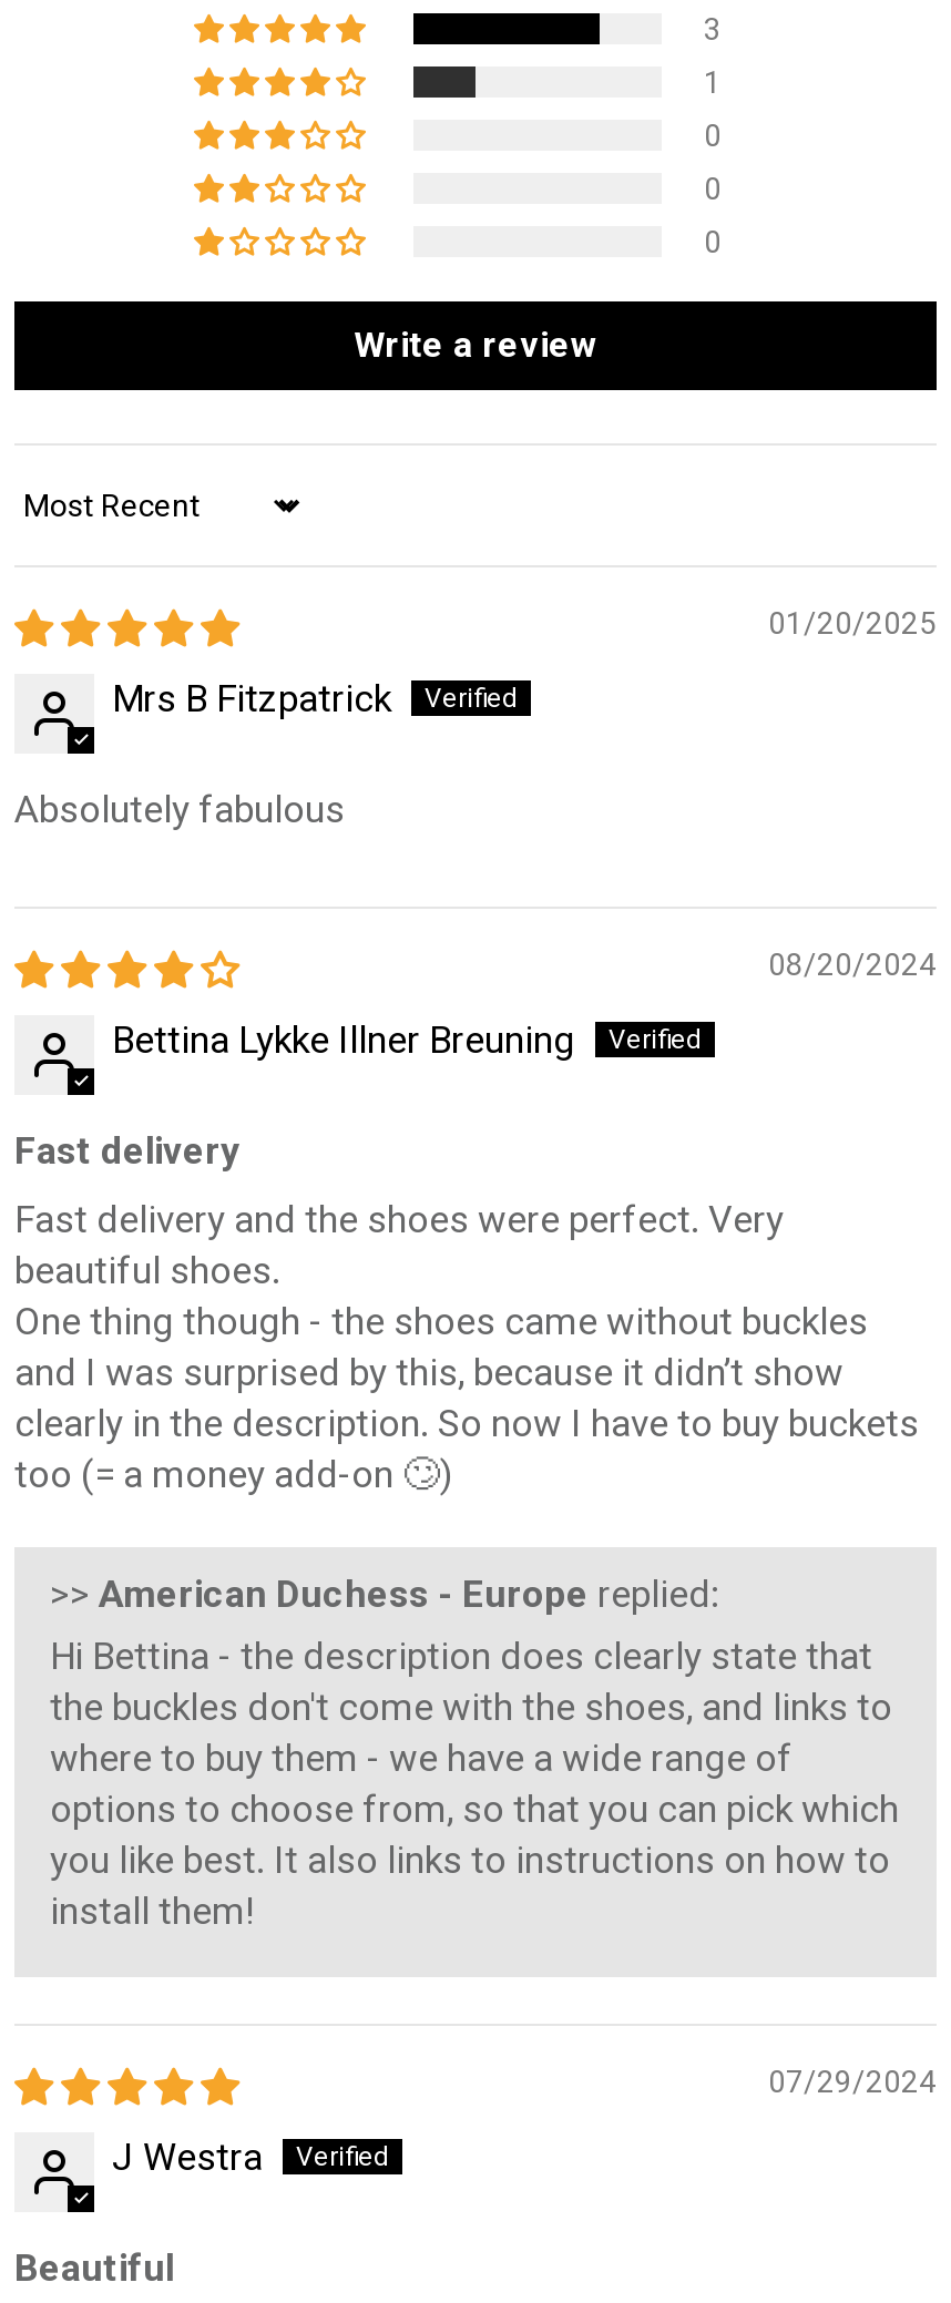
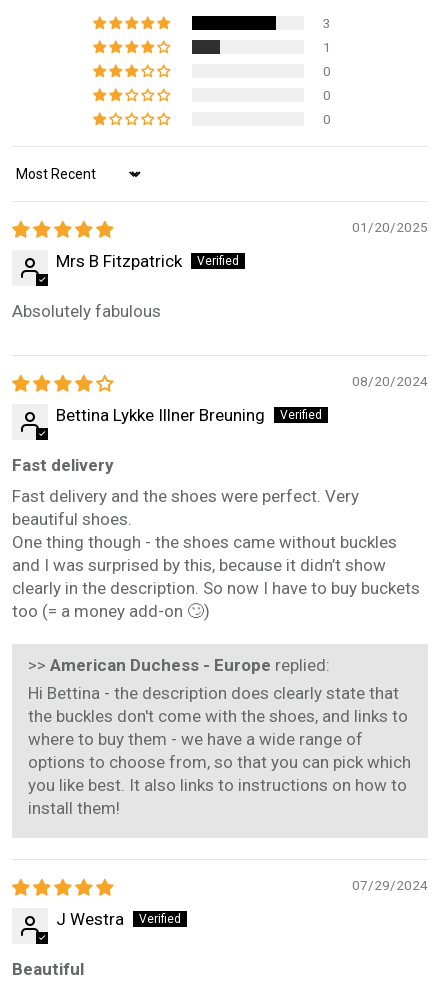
- Write a review
